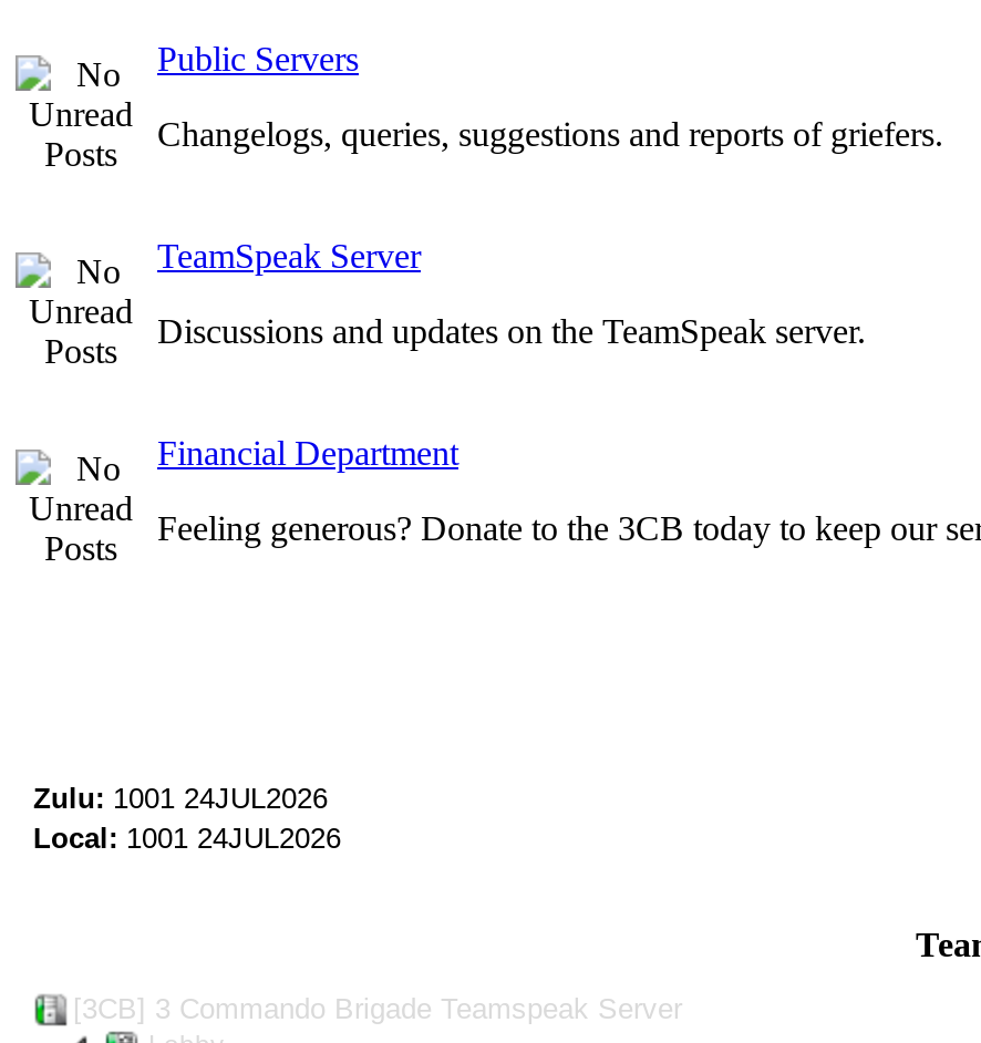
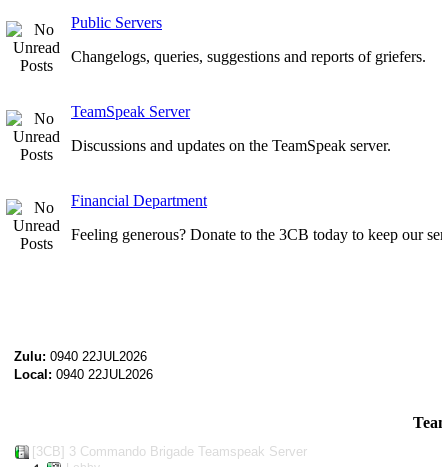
- Zulu: 1001 24JUL2026
+ Zulu: 0940 22JUL2026

- Local: 1001 24JUL2026
+ Local: 0940 22JUL2026
